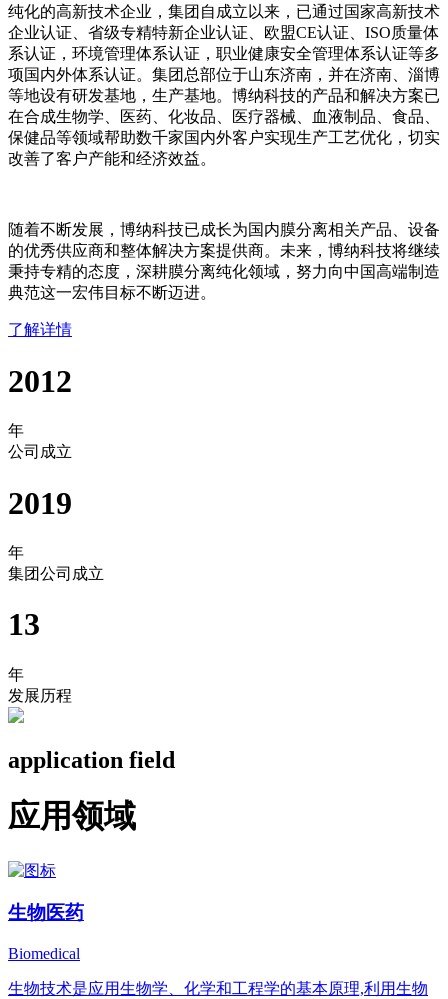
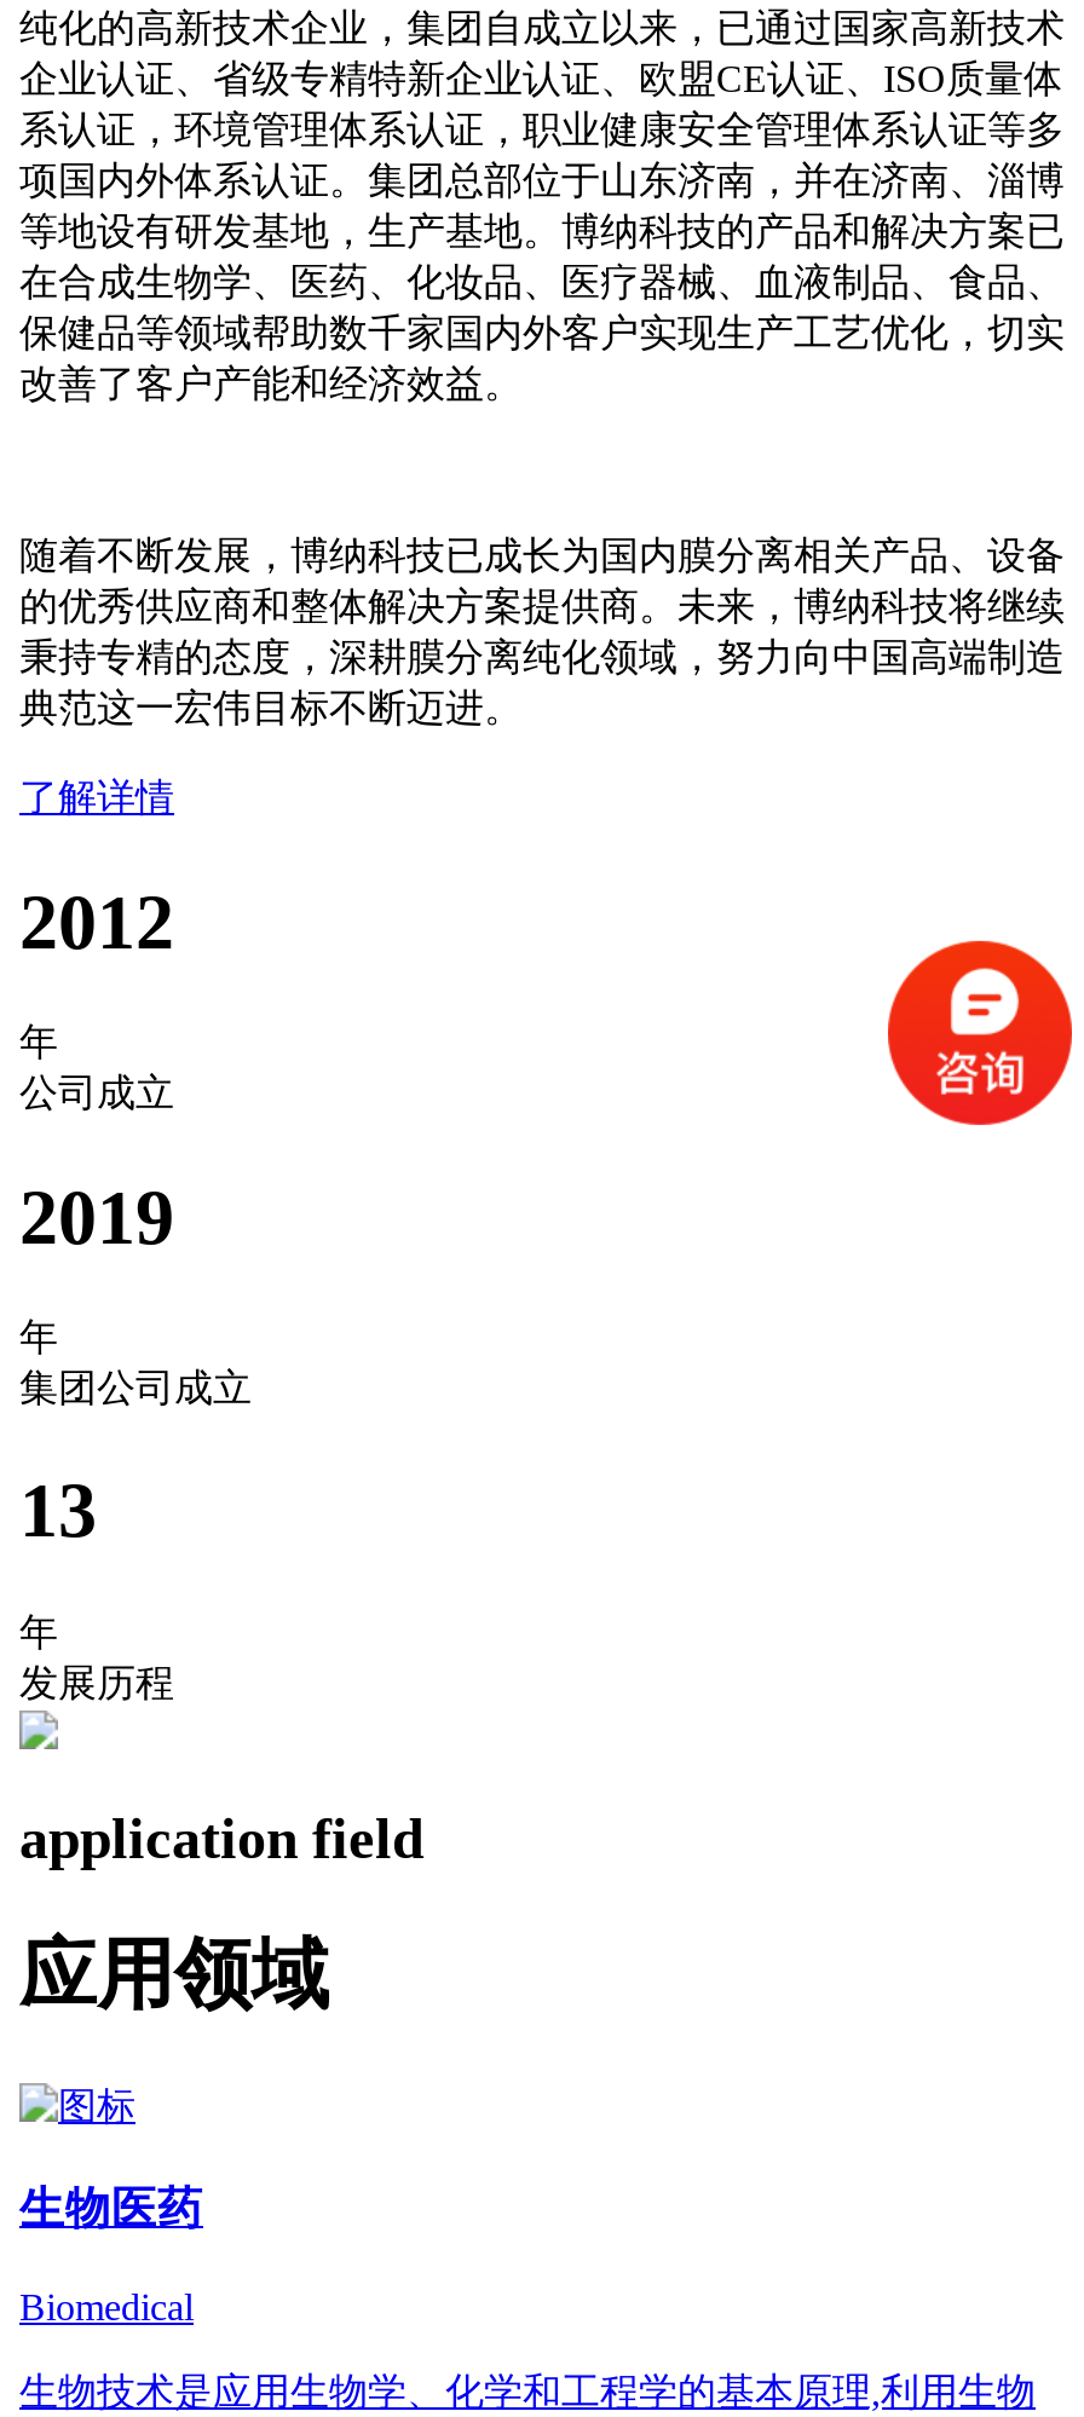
+ [image]
